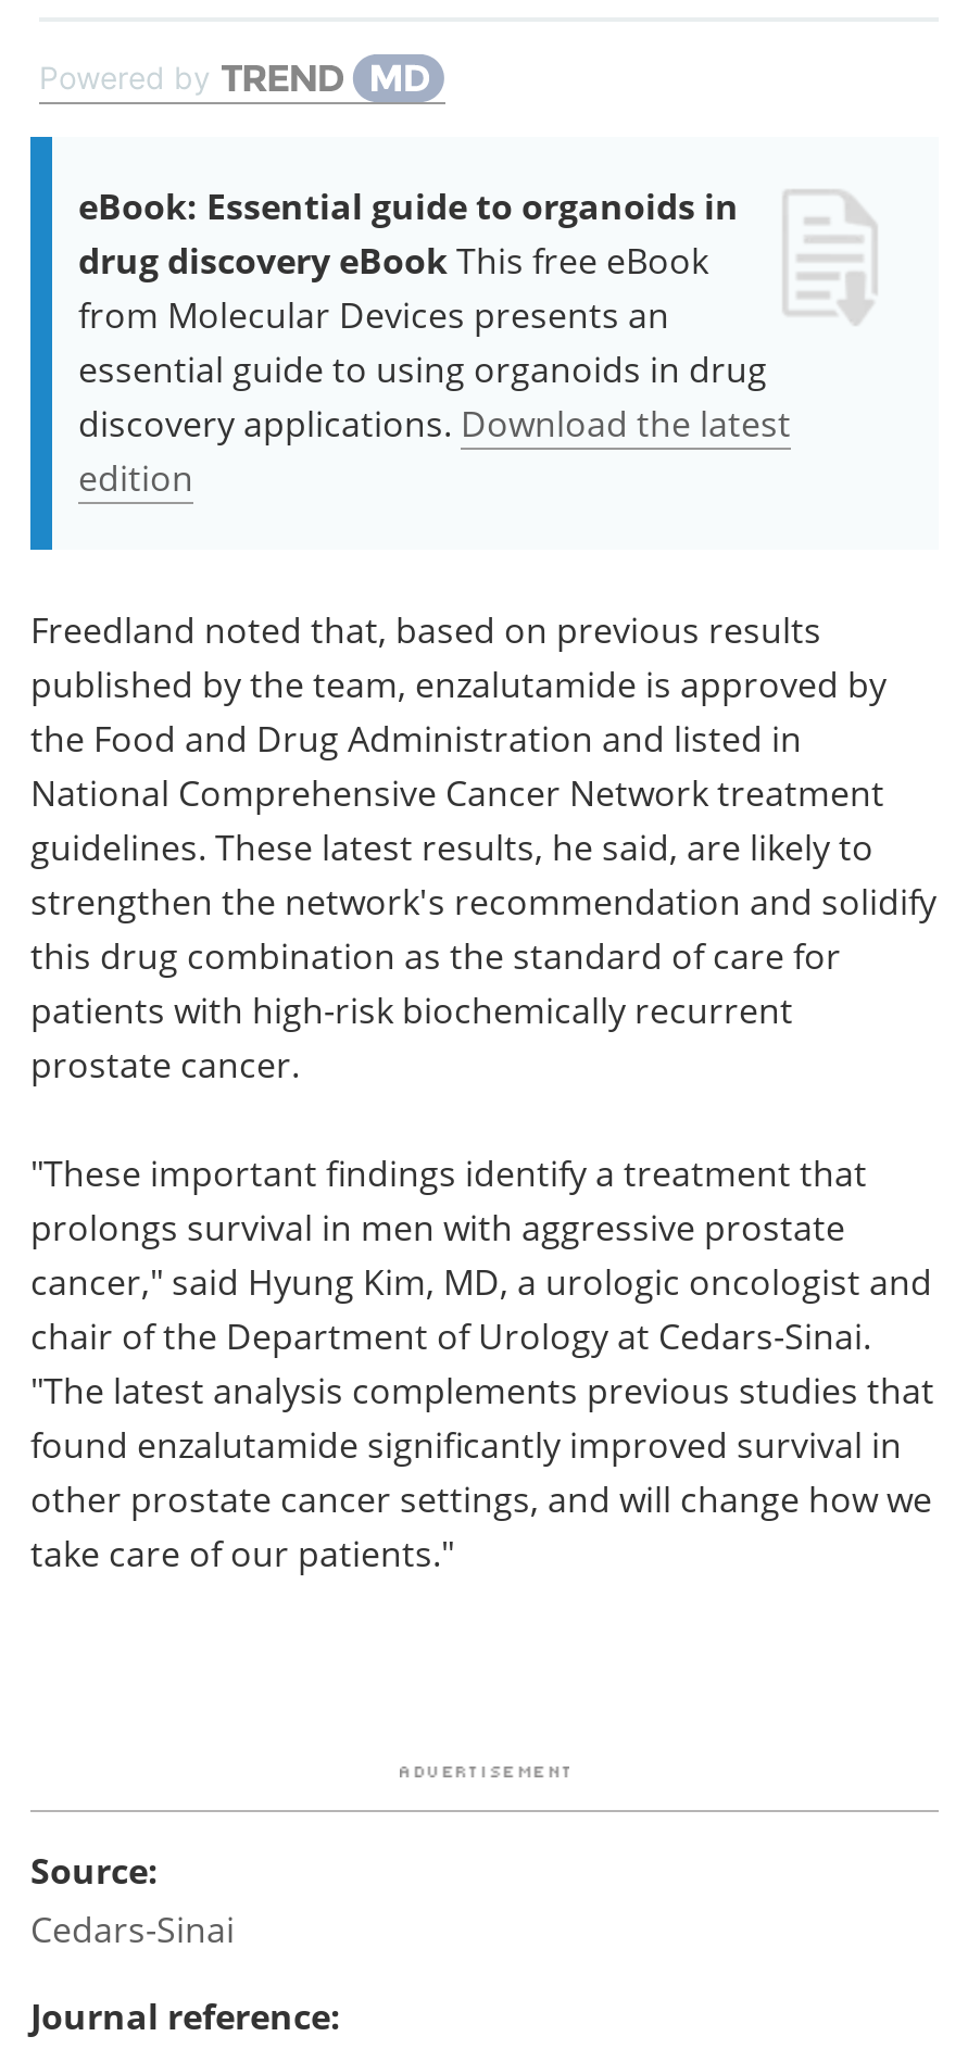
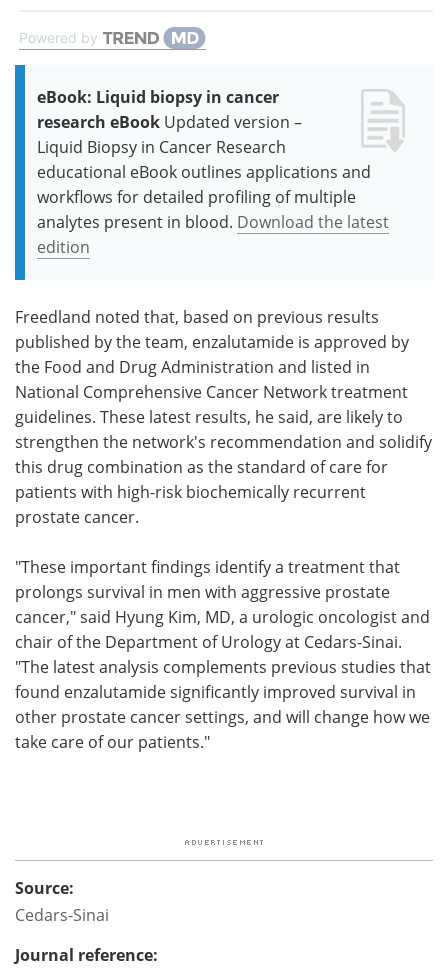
- eBook: Essential guide to organoids in
- drug discovery eBook This free eBook
- from Molecular Devices presents an
- essential guide to using organoids in drug
- discovery applications. Download the latest
+ eBook: Liquid biopsy in cancer
+ research eBook Updated version –
+ Liquid Biopsy in Cancer Research
+ educational eBook outlines applications and
+ workflows for detailed profiling of multiple
+ analytes present in blood. Download the latest
